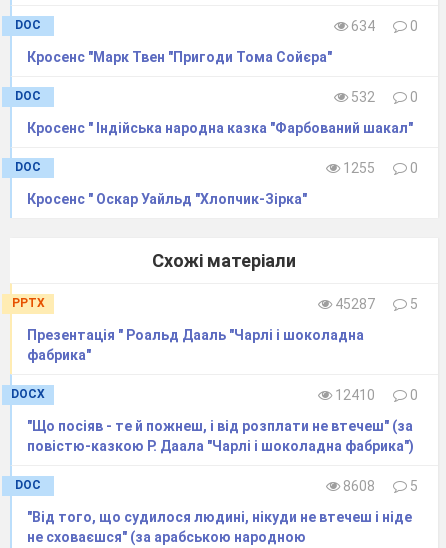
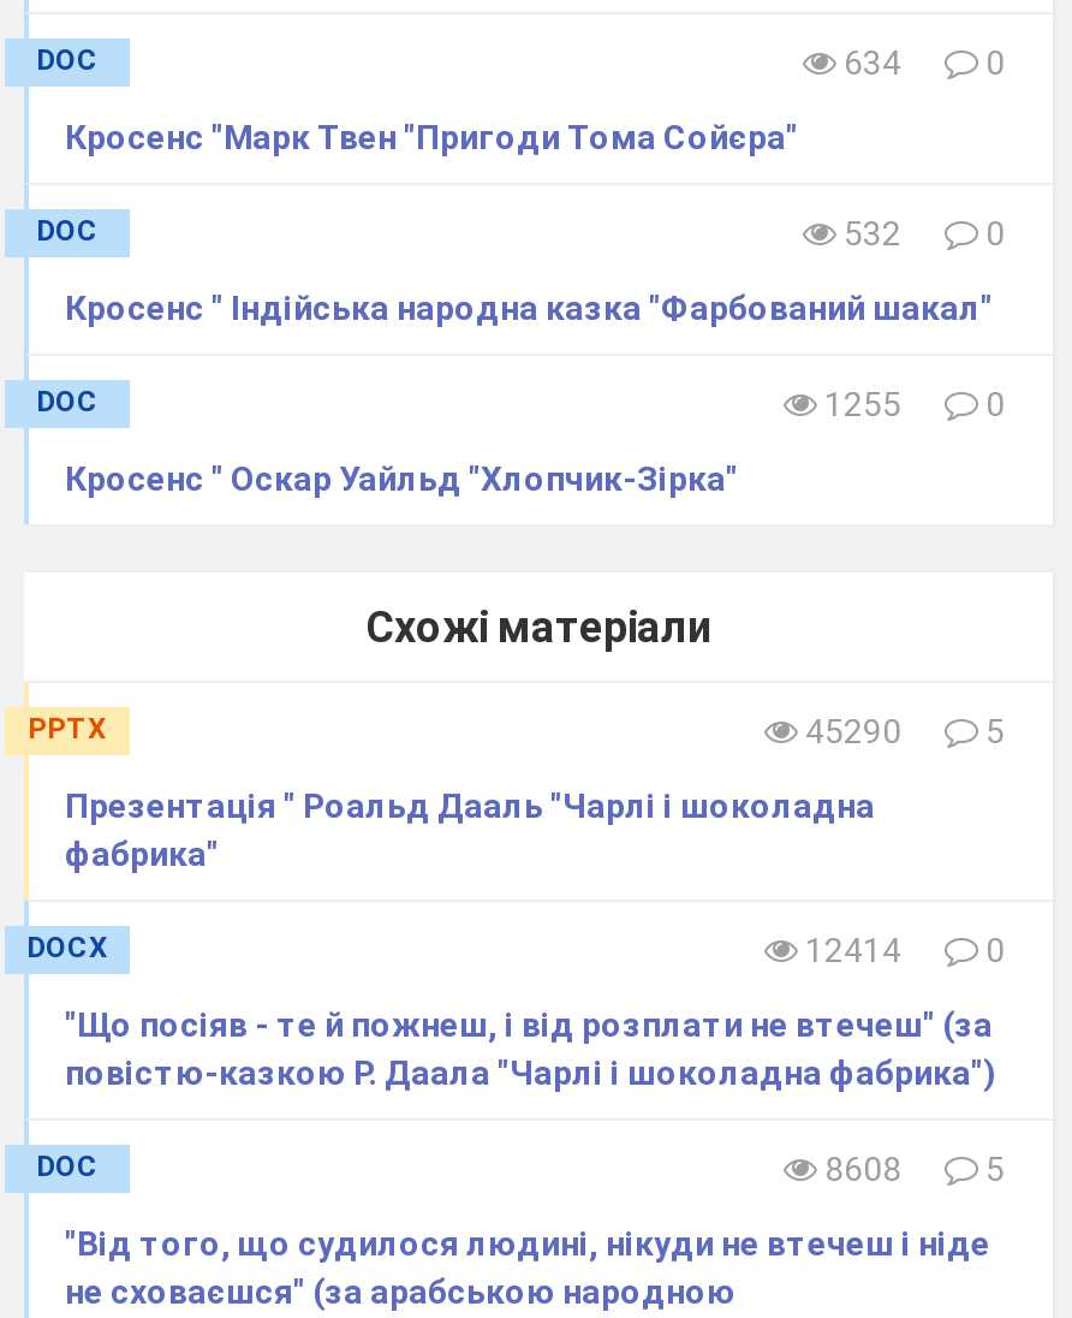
- 45287 5
+ 45290 5

- 12410 0
+ 12414 0
